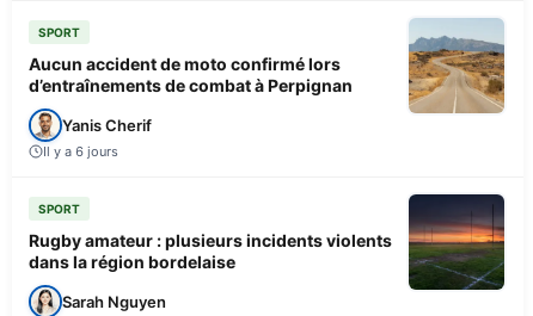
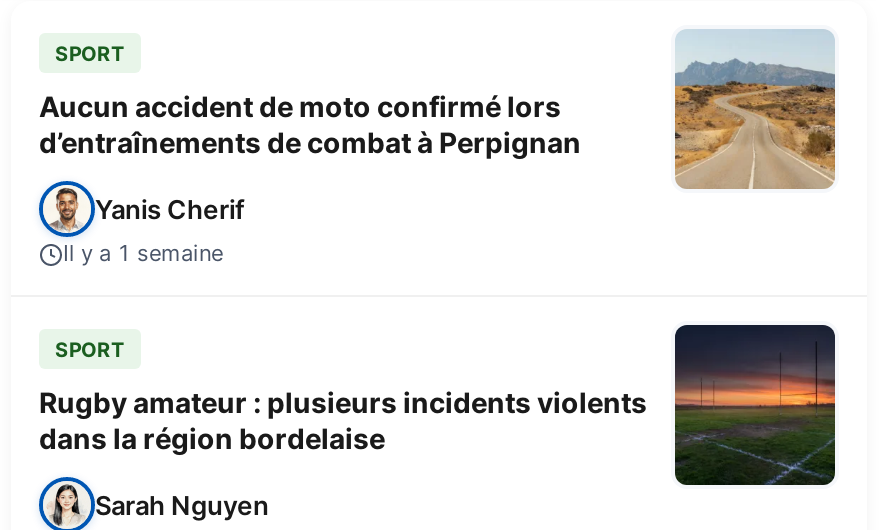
- Il y a 6 jours
+ Il y a 1 semaine
